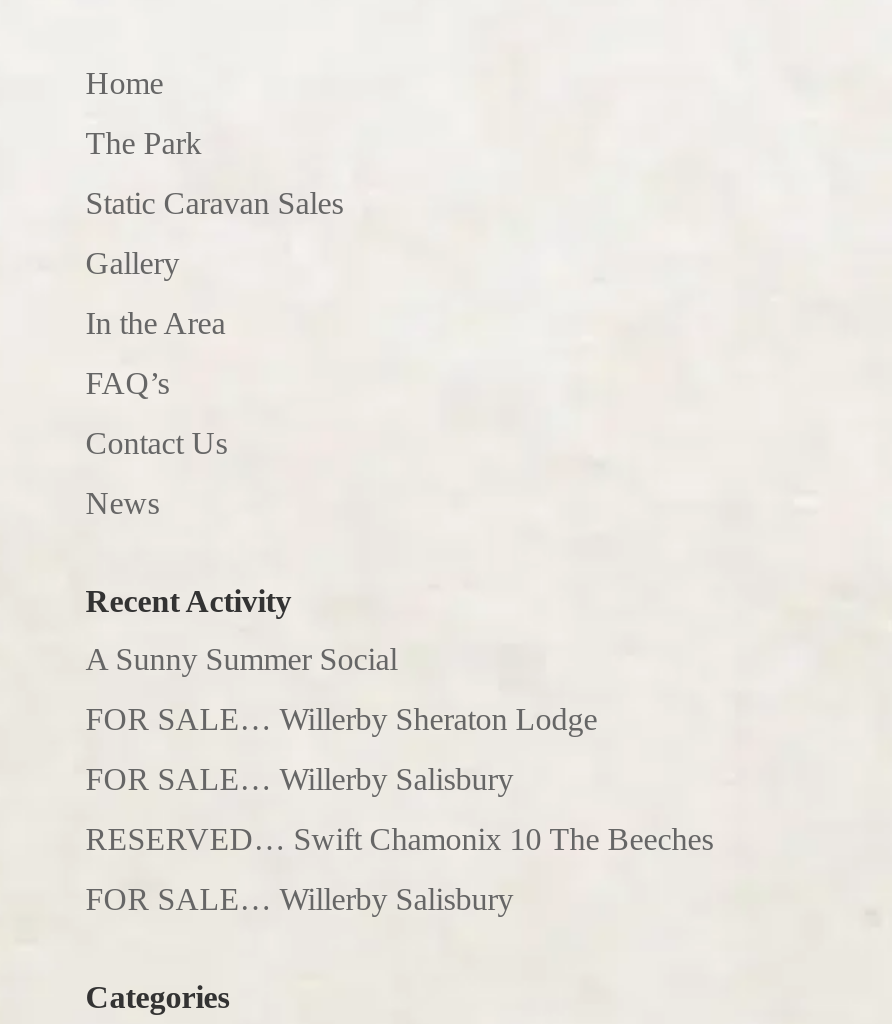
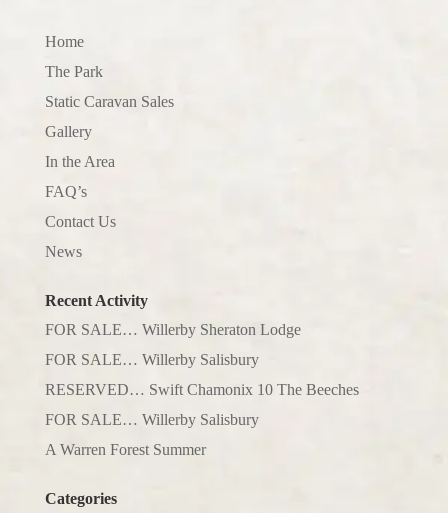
- A Sunny Summer Social

moved up: FOR SALE… Willerby Sheraton Lodge | FOR SALE… Willerby Salisbury | RESERVED… Swift Chamonix 10 The Beeches | FOR SALE… Willerby Salisbury

+ A Warren Forest Summer
